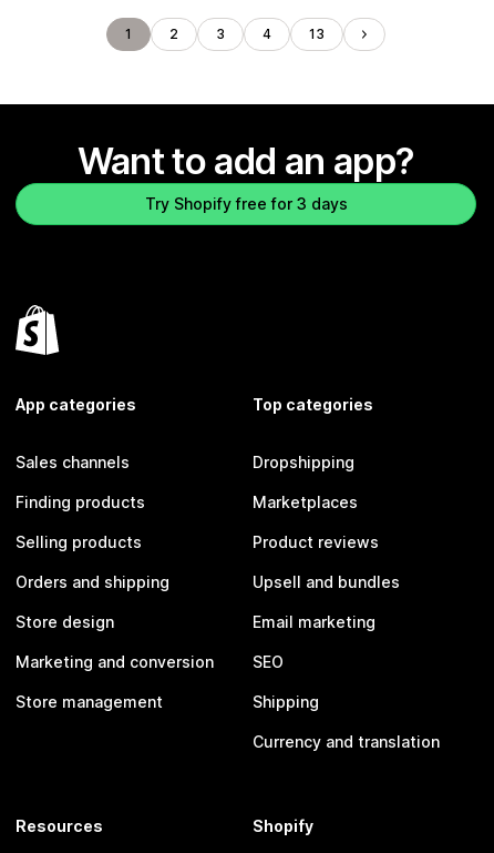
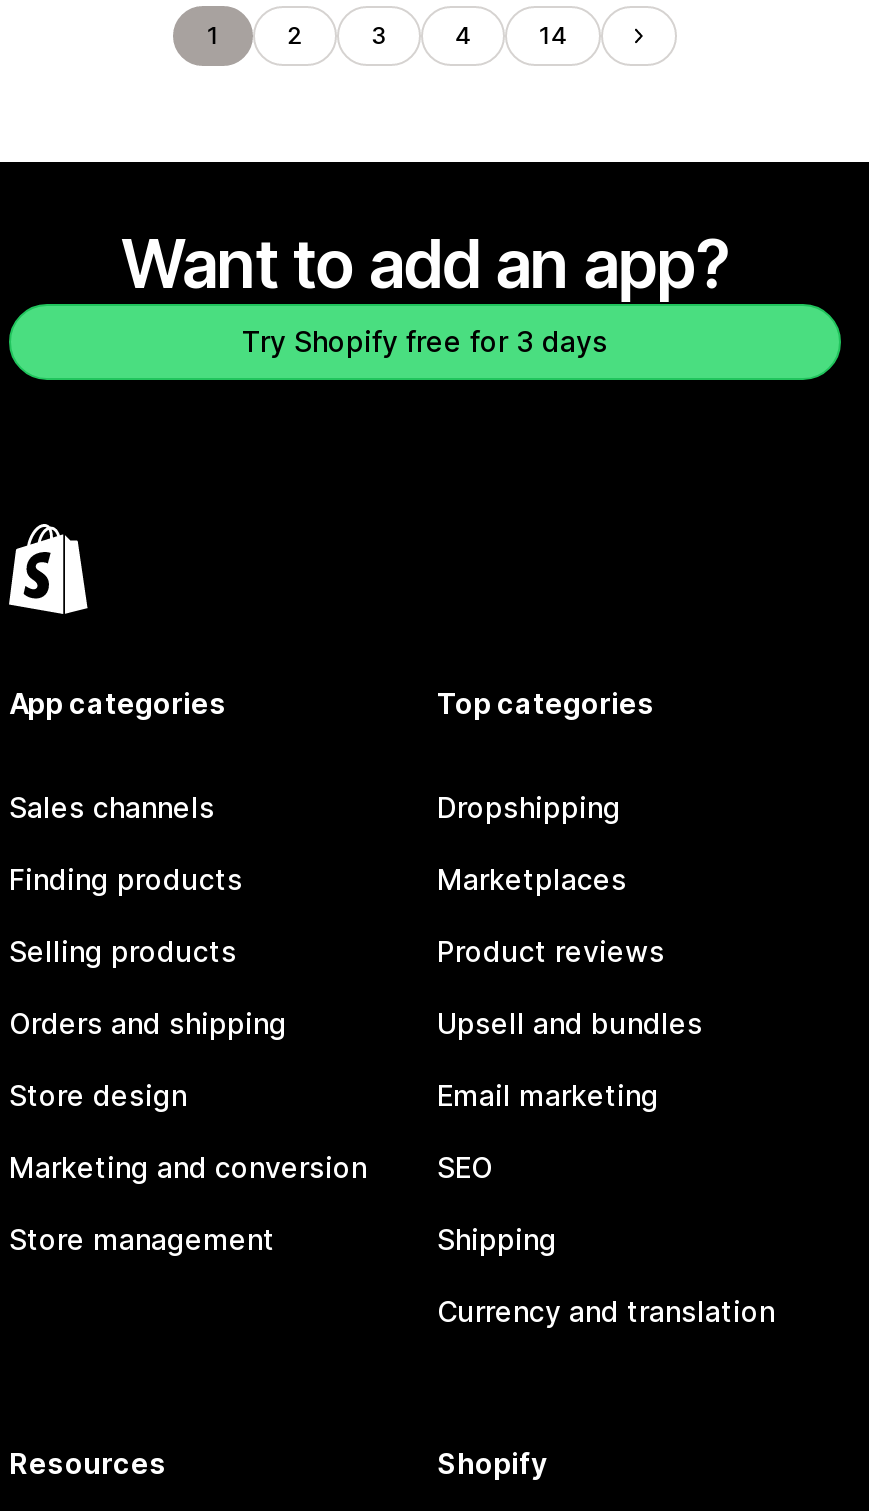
- 13
+ 14
